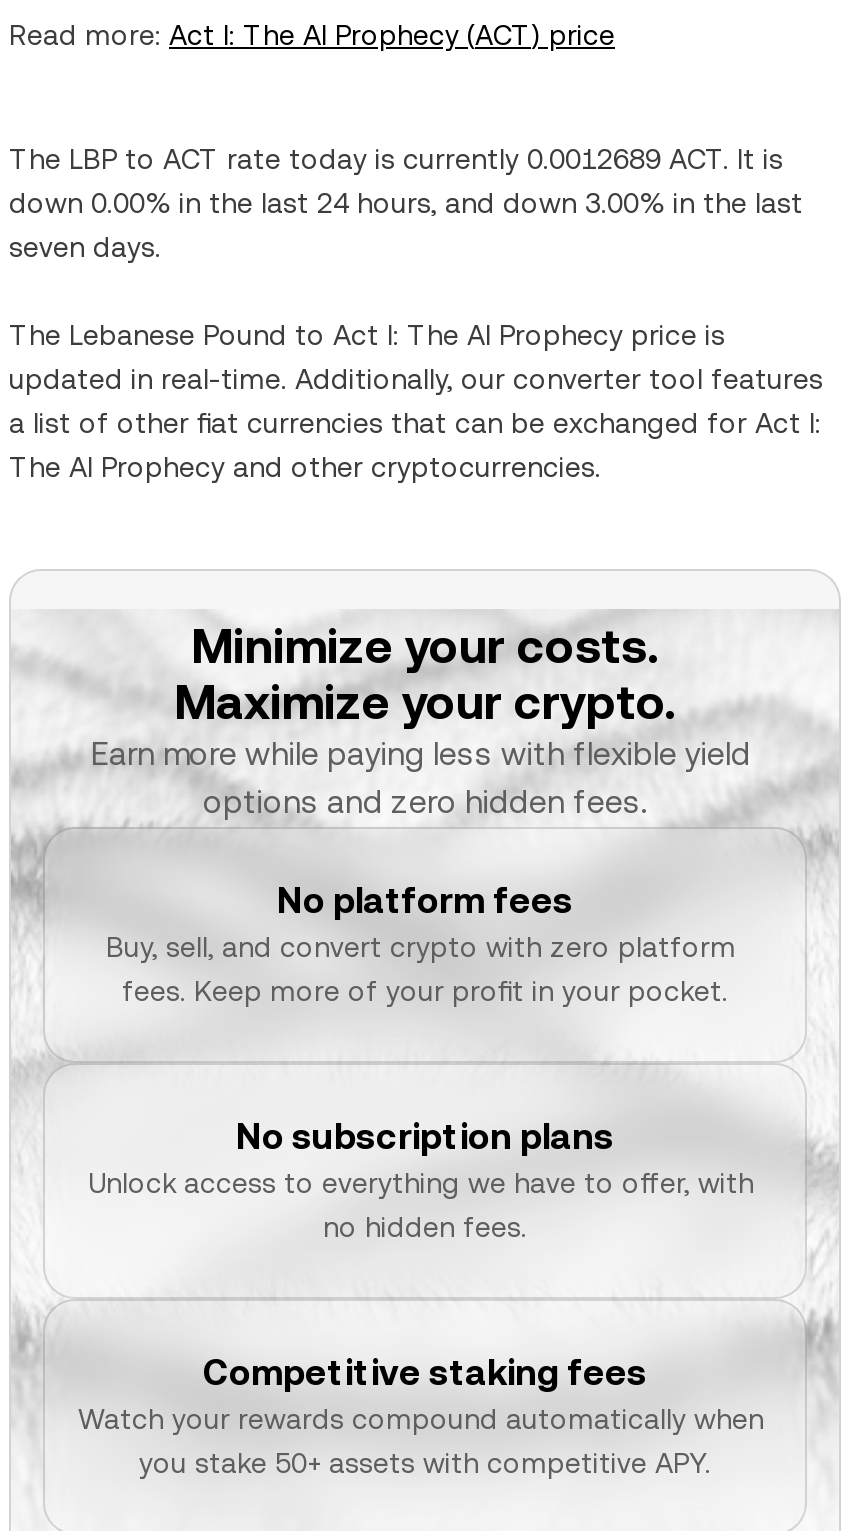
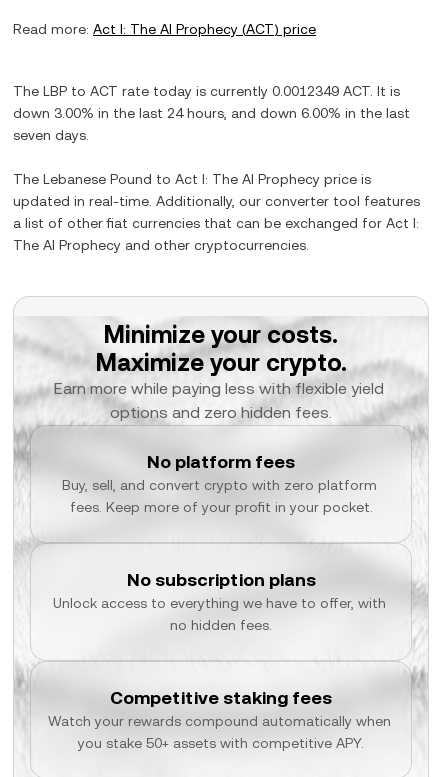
- The LBP to ACT rate today is currently 0.0012689 ACT. It is
+ The LBP to ACT rate today is currently 0.0012349 ACT. It is

- down 0.00% in the last 24 hours, and down 3.00% in the last
+ down 3.00% in the last 24 hours, and down 6.00% in the last
